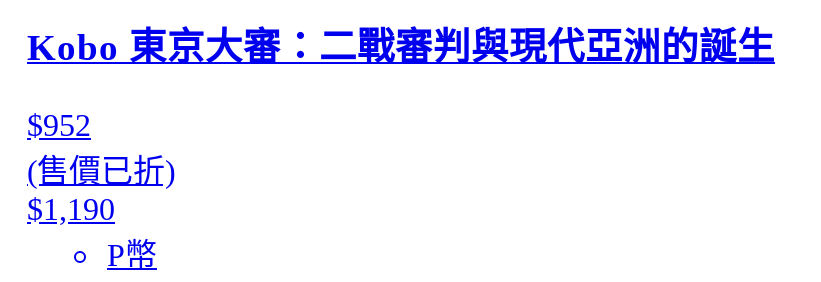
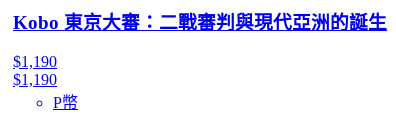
- $952
- (售價已折)
+ $1,190
